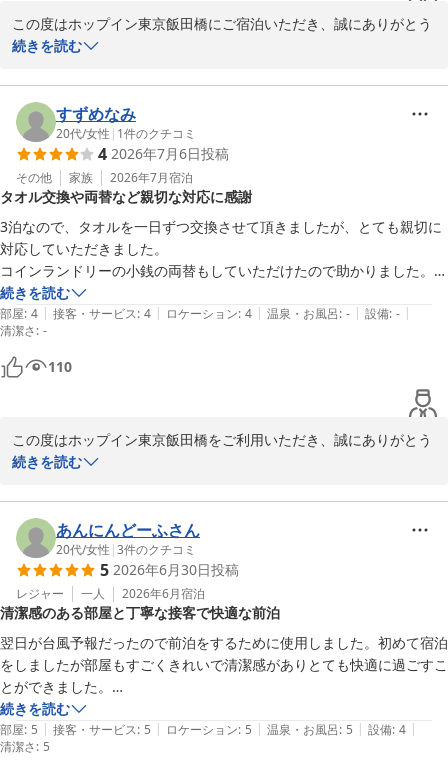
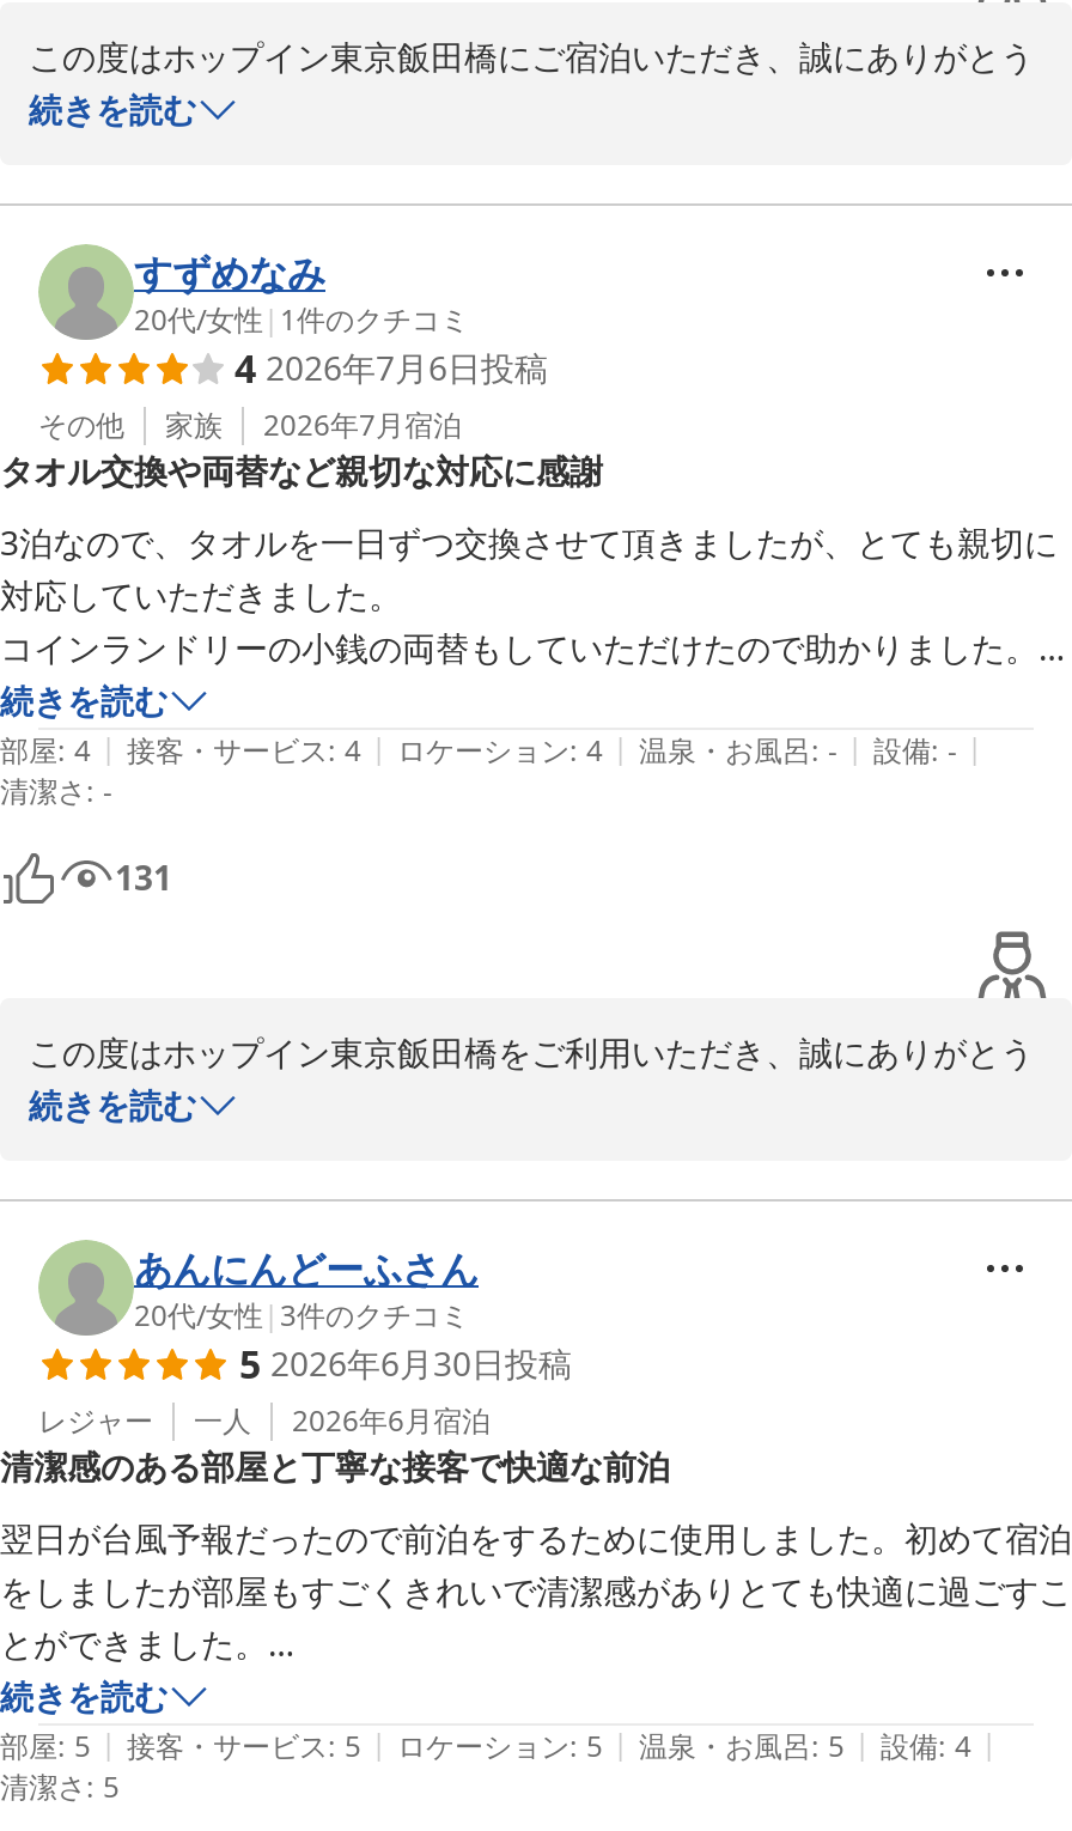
- 110
+ 131
